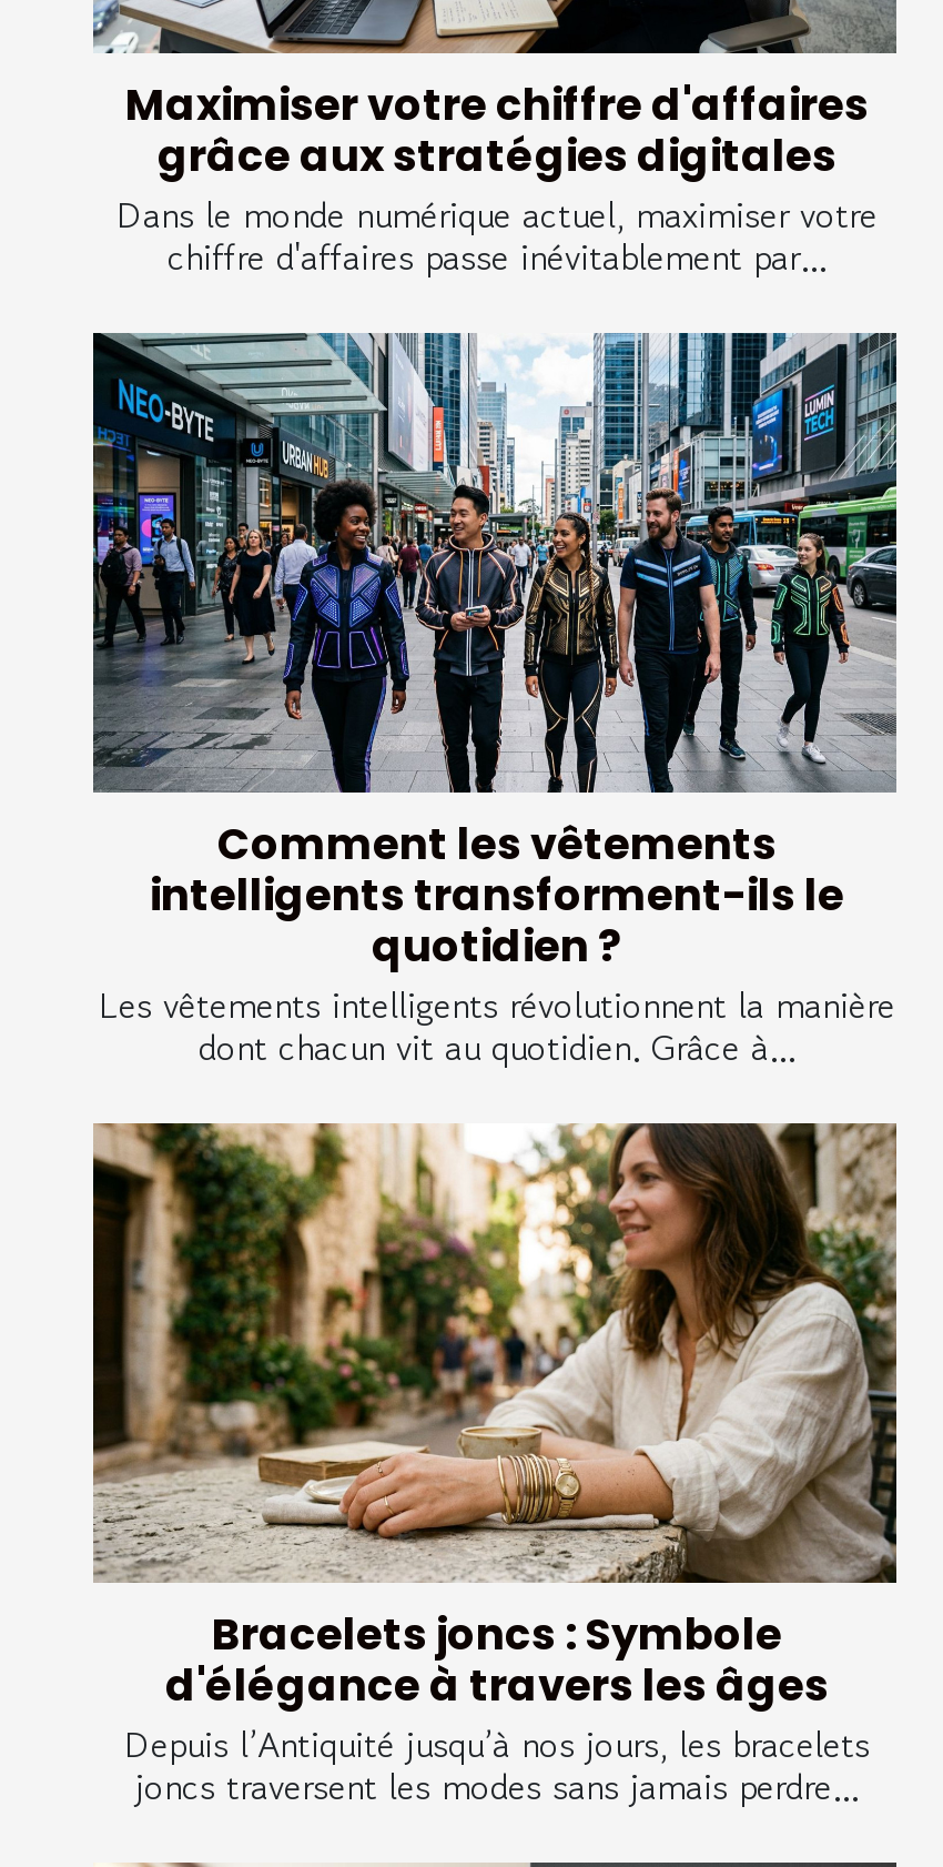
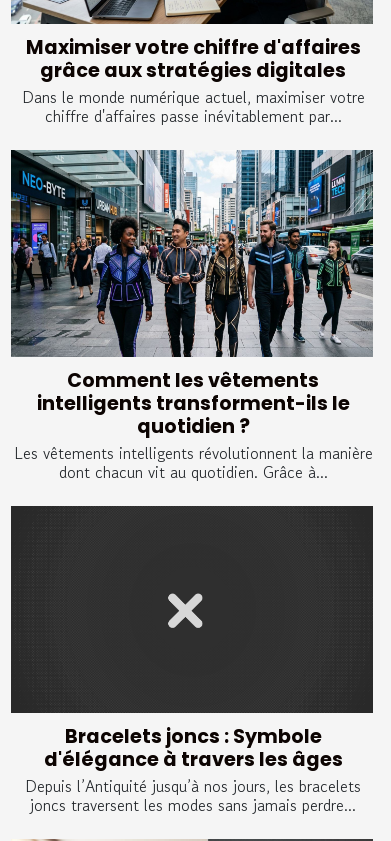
- [image]
